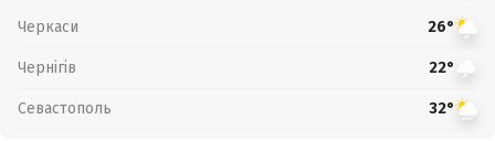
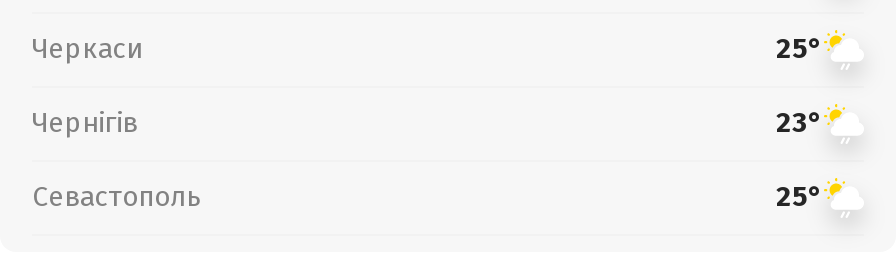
- 26°
+ 25°

- 22°
+ 23°

- 32°
+ 25°
